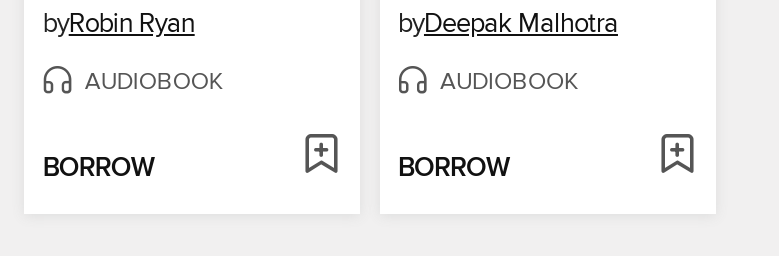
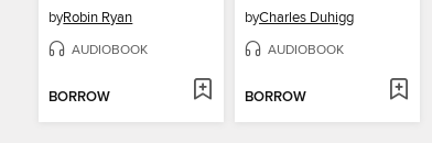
- byDeepak Malhotra
+ byCharles Duhigg
